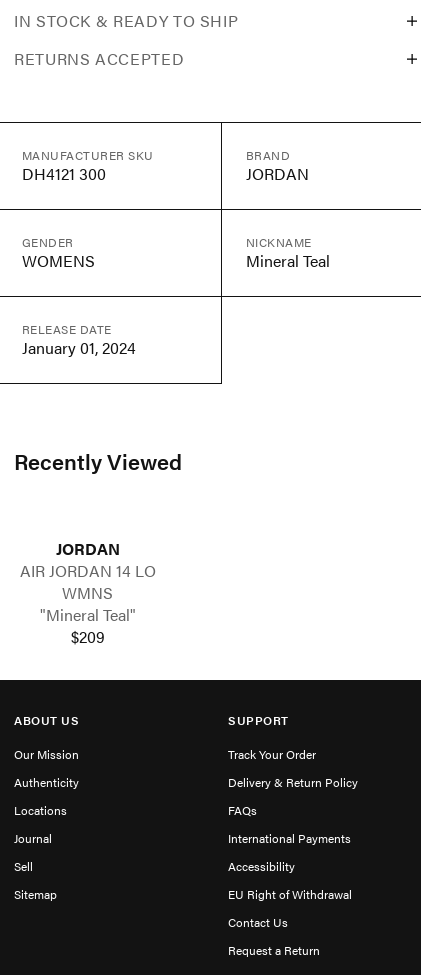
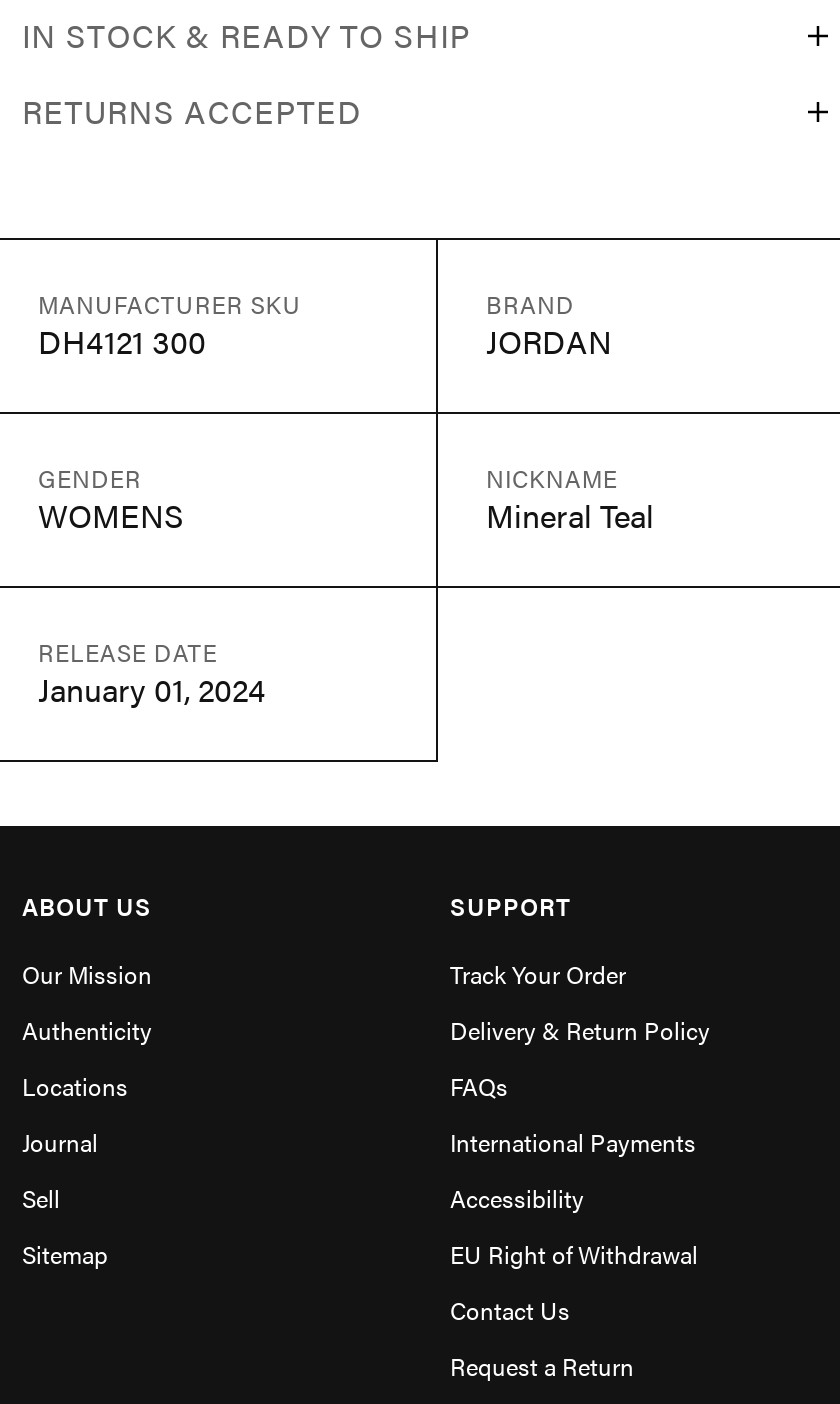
- Recently Viewed
- JORDAN
- AIR JORDAN 14 LO
- WMNS
- "Mineral Teal"
- $209
